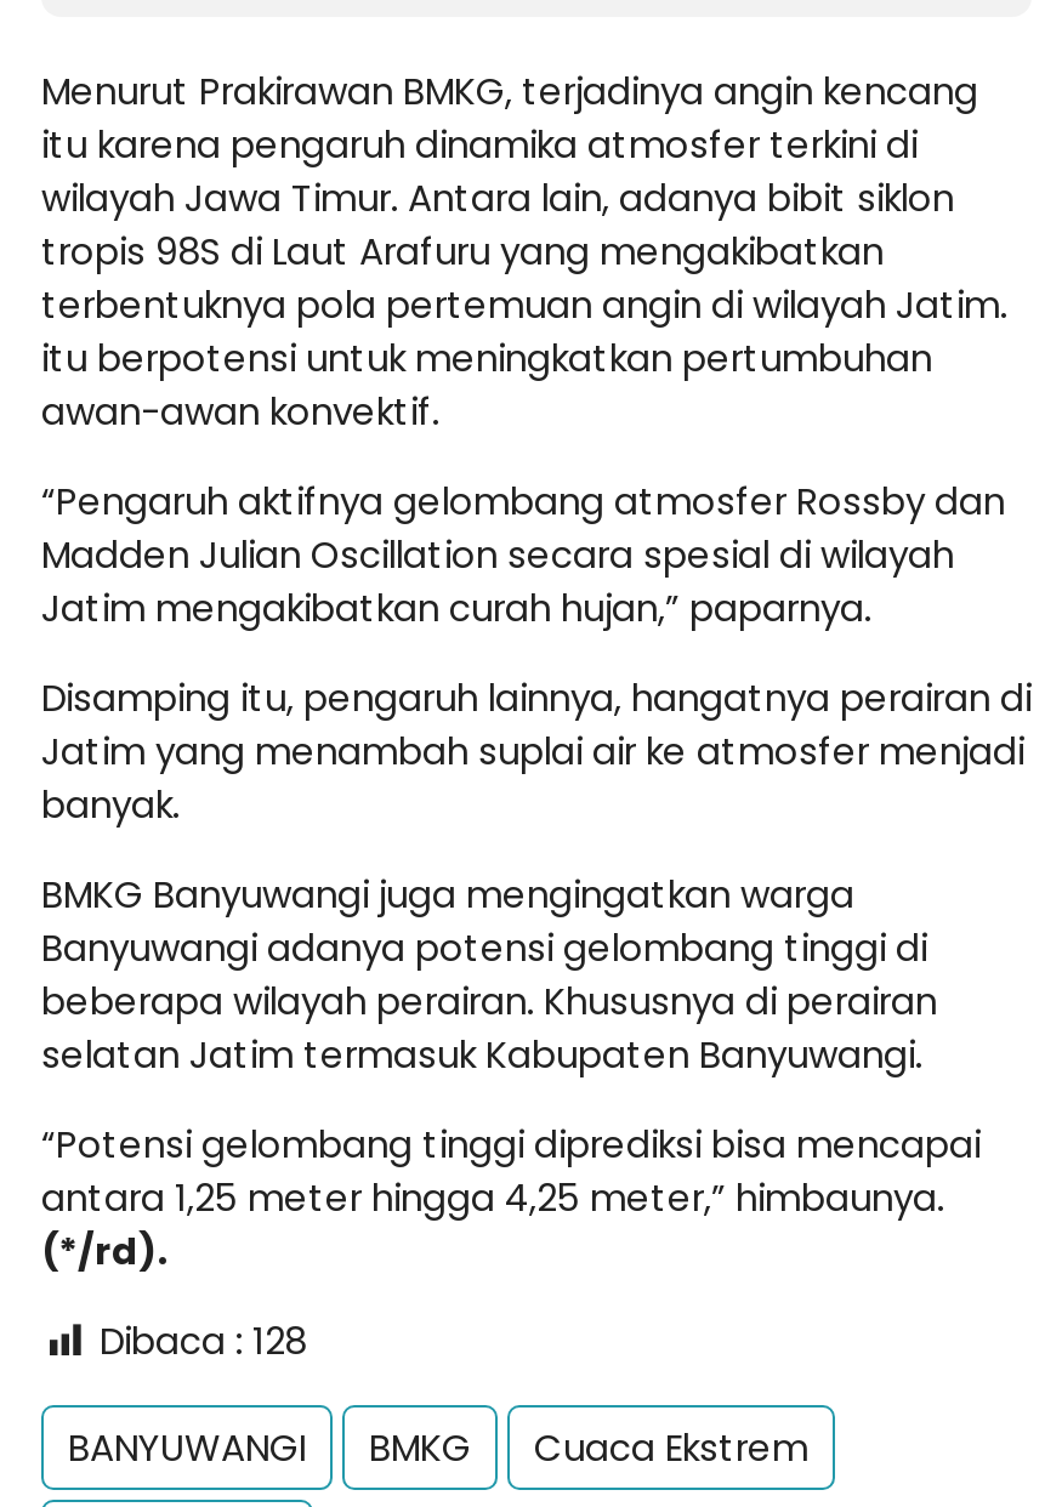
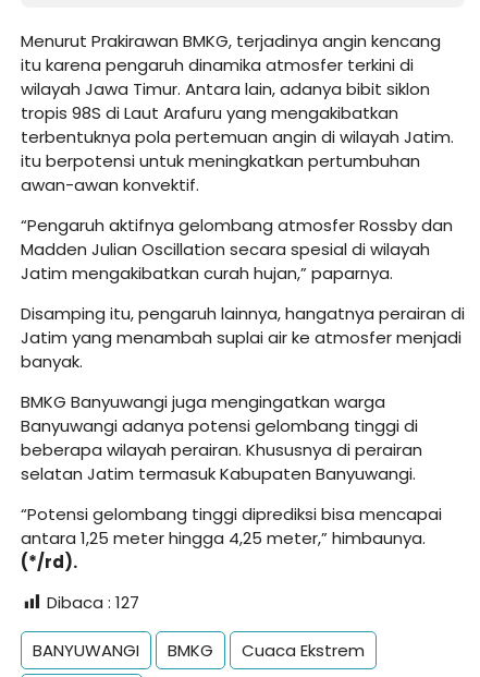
- Dibaca : 128
+ Dibaca : 127
